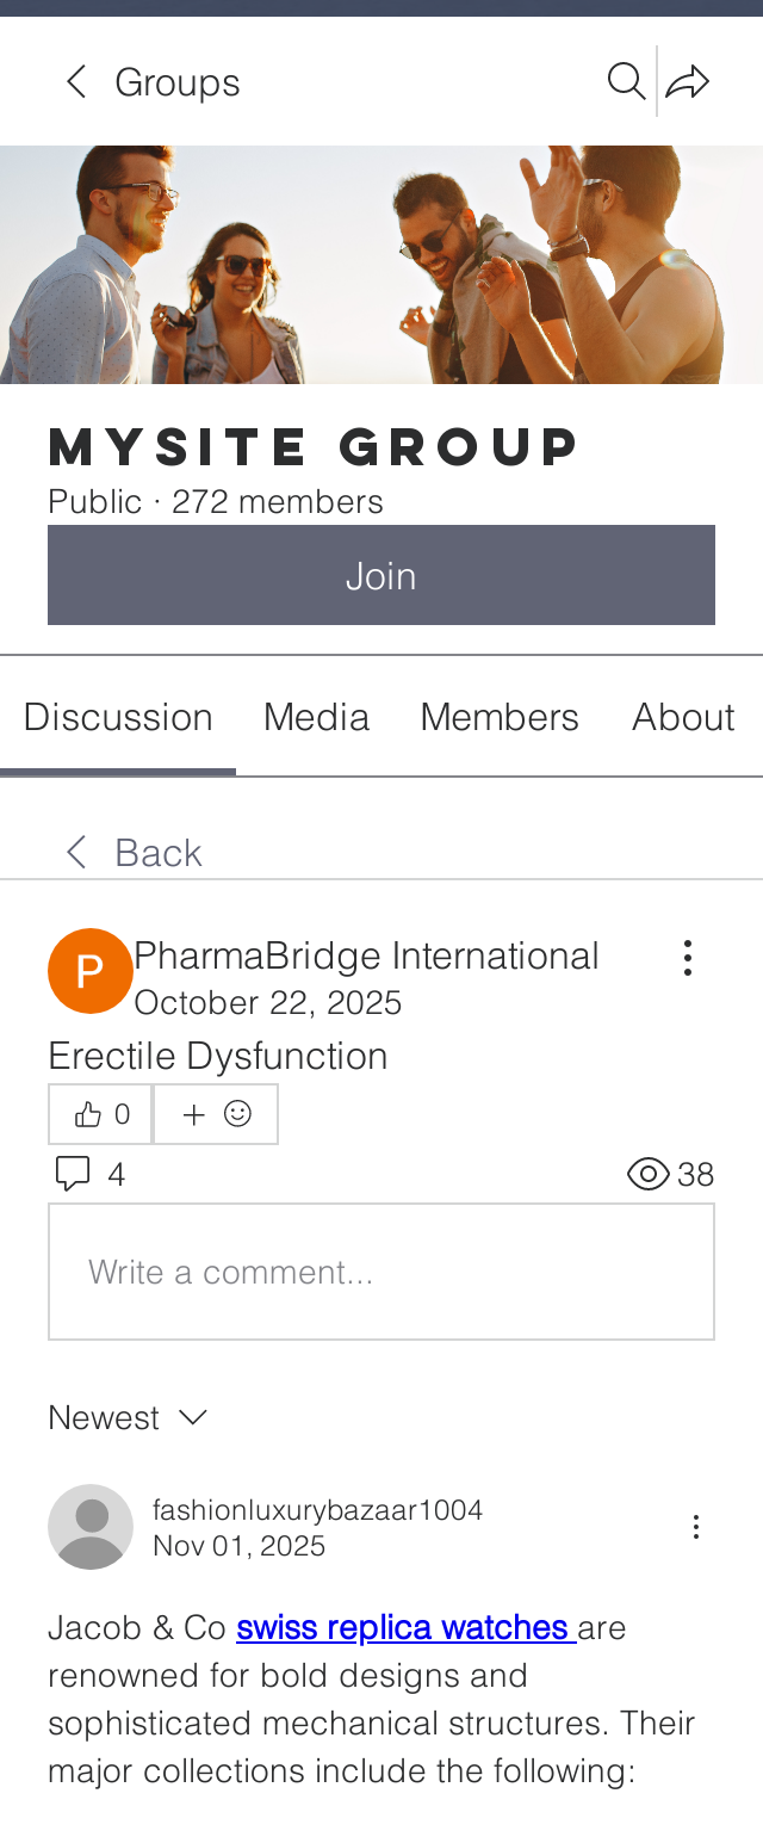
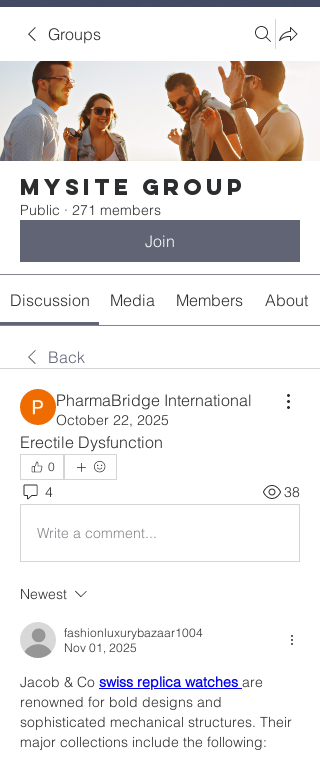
- Public · 272 members
+ Public · 271 members
